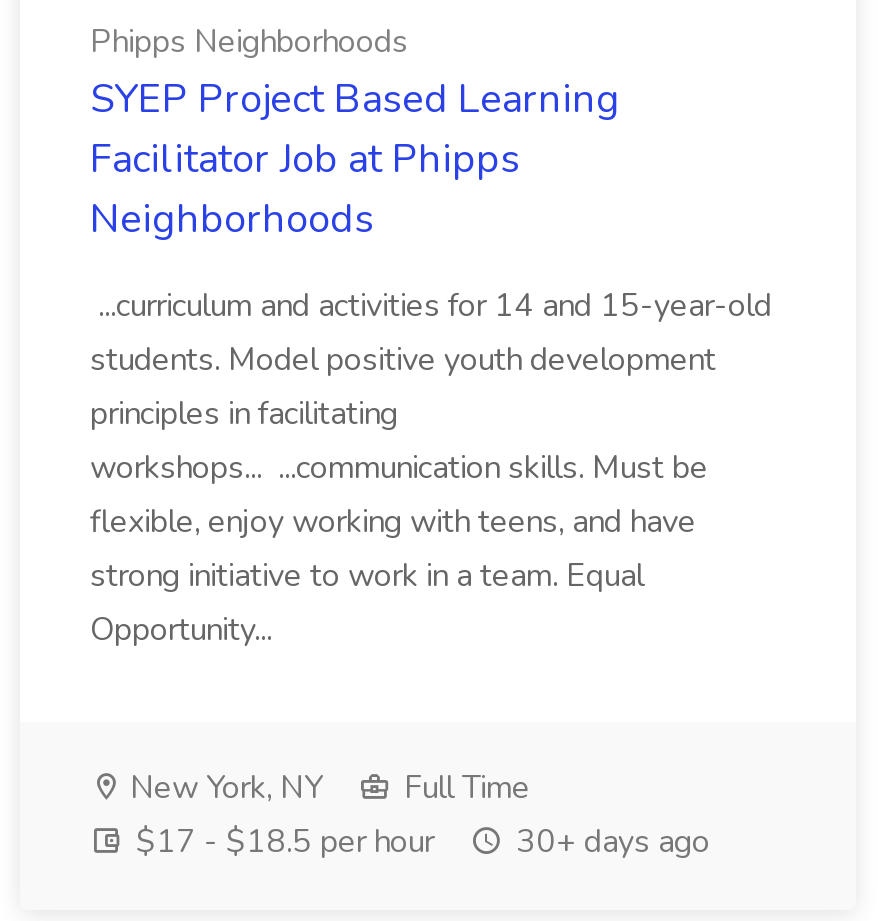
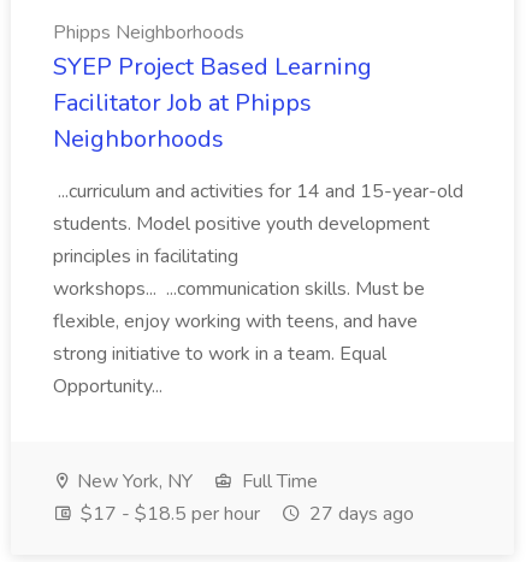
- $17 - $18.5 per hour 30+ days ago
+ $17 - $18.5 per hour 27 days ago
